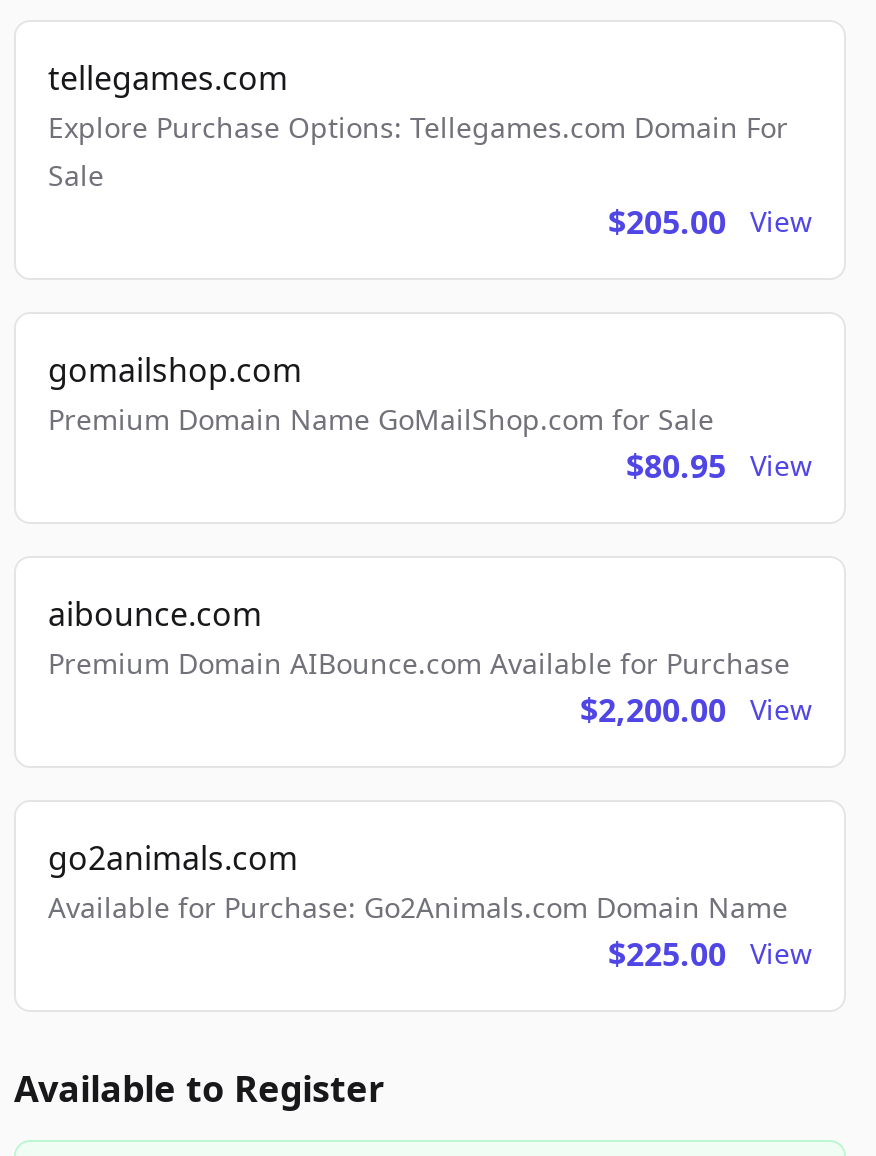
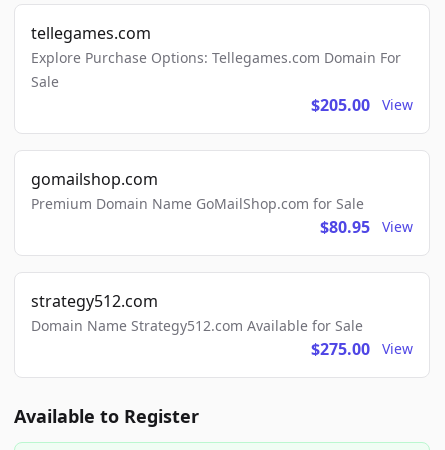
- aibounce.com
- Premium Domain AIBounce.com Available for Purchase
- $2,200.00
- View
- go2animals.com
- Available for Purchase: Go2Animals.com Domain Name
- $225.00
+ strategy512.com
+ Domain Name Strategy512.com Available for Sale
+ $275.00
